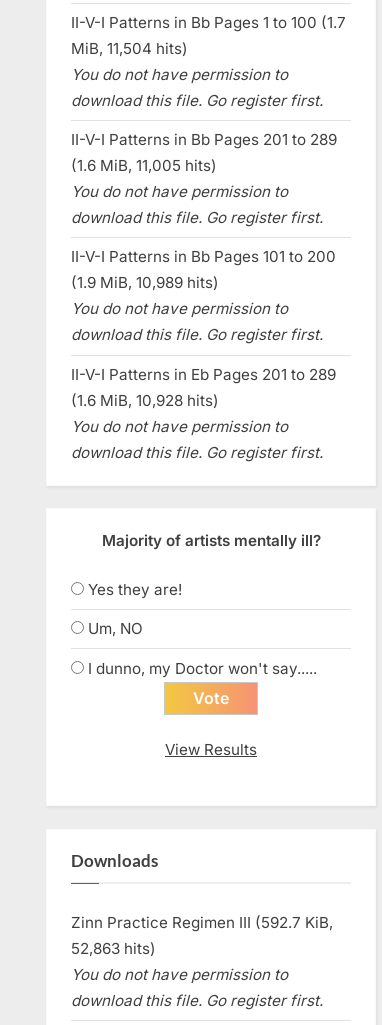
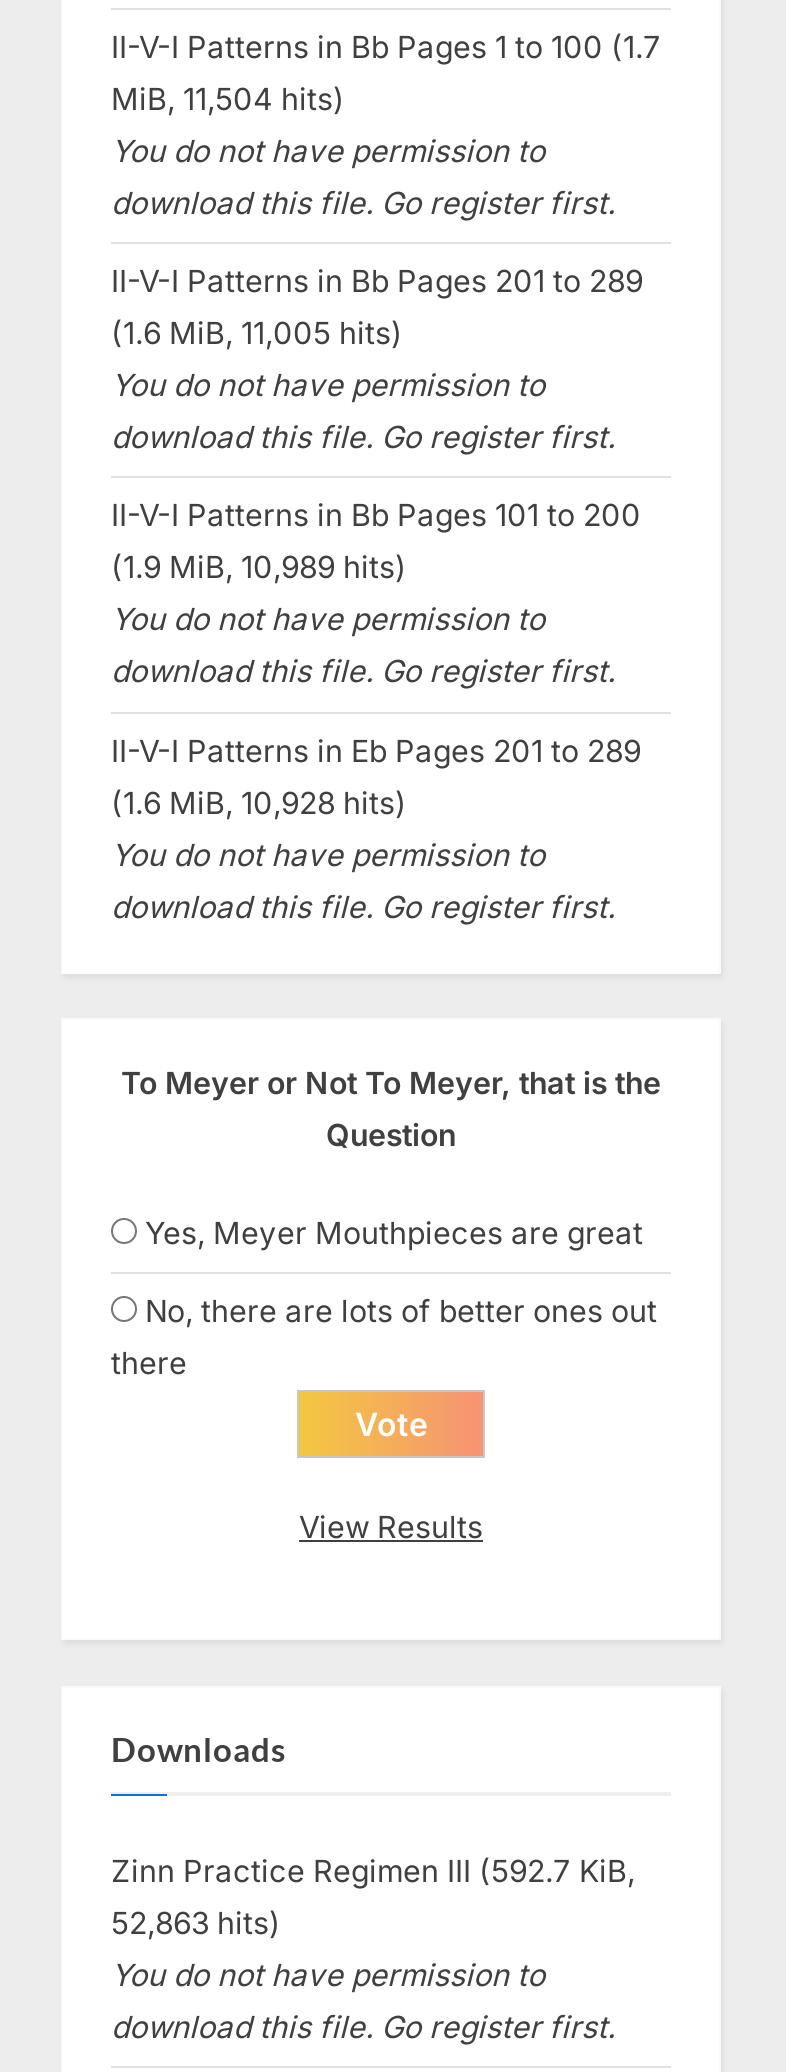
- Majority of artists mentally ill?
- Yes they are!
- Um, NO
- I dunno, my Doctor won't say.....
+ To Meyer or Not To Meyer, that is the
+ Question
+ Yes, Meyer Mouthpieces are great
+ No, there are lots of better ones out
+ there
